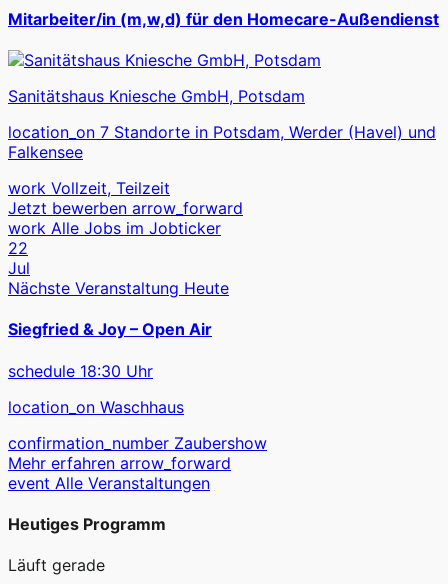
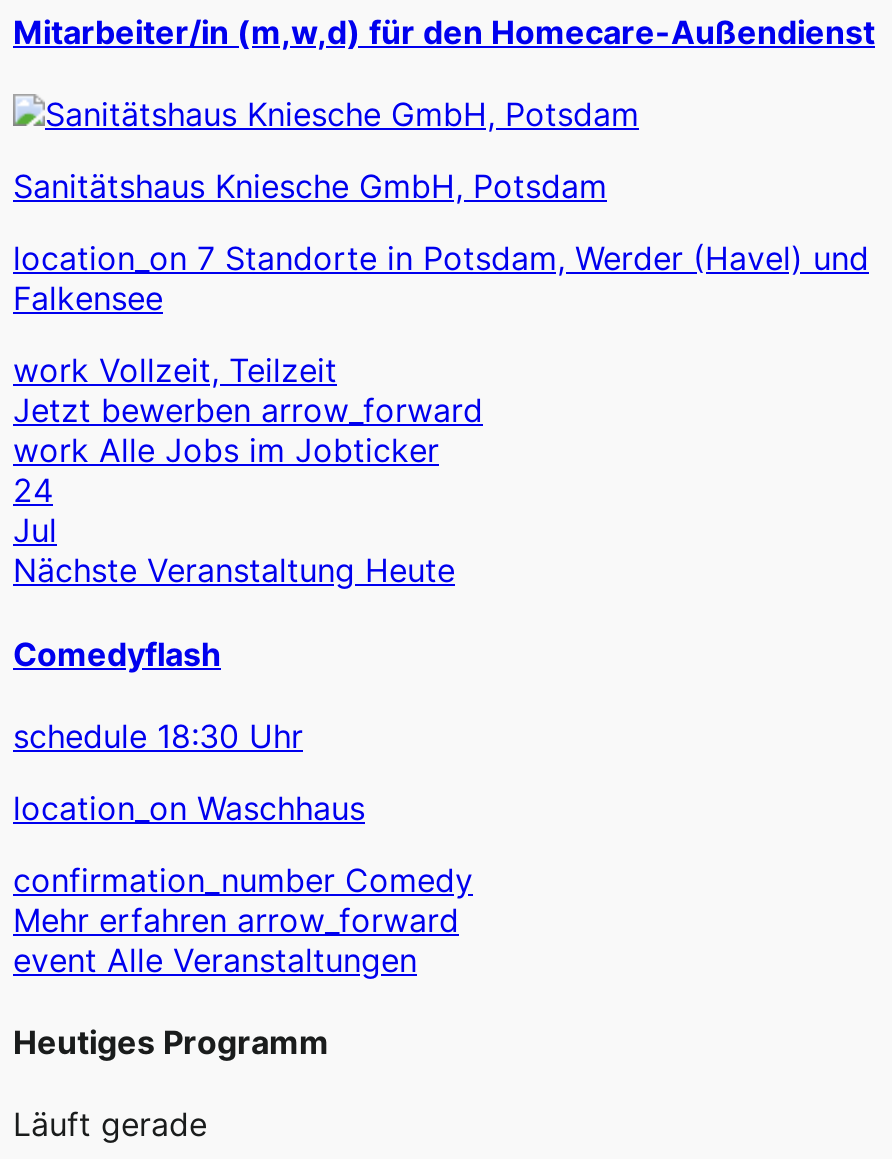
- 22
+ 24

- Siegfried & Joy – Open Air
+ Comedyflash

- confirmation_number Zaubershow
+ confirmation_number Comedy
